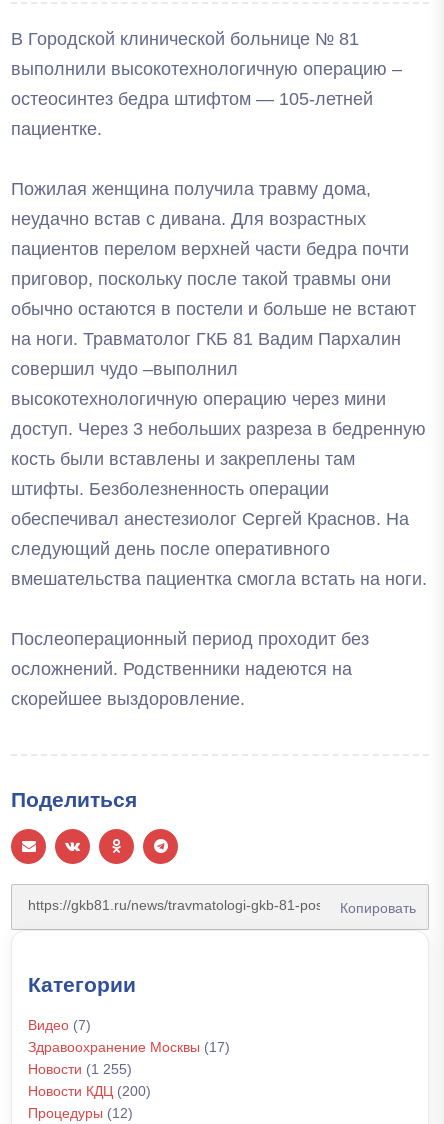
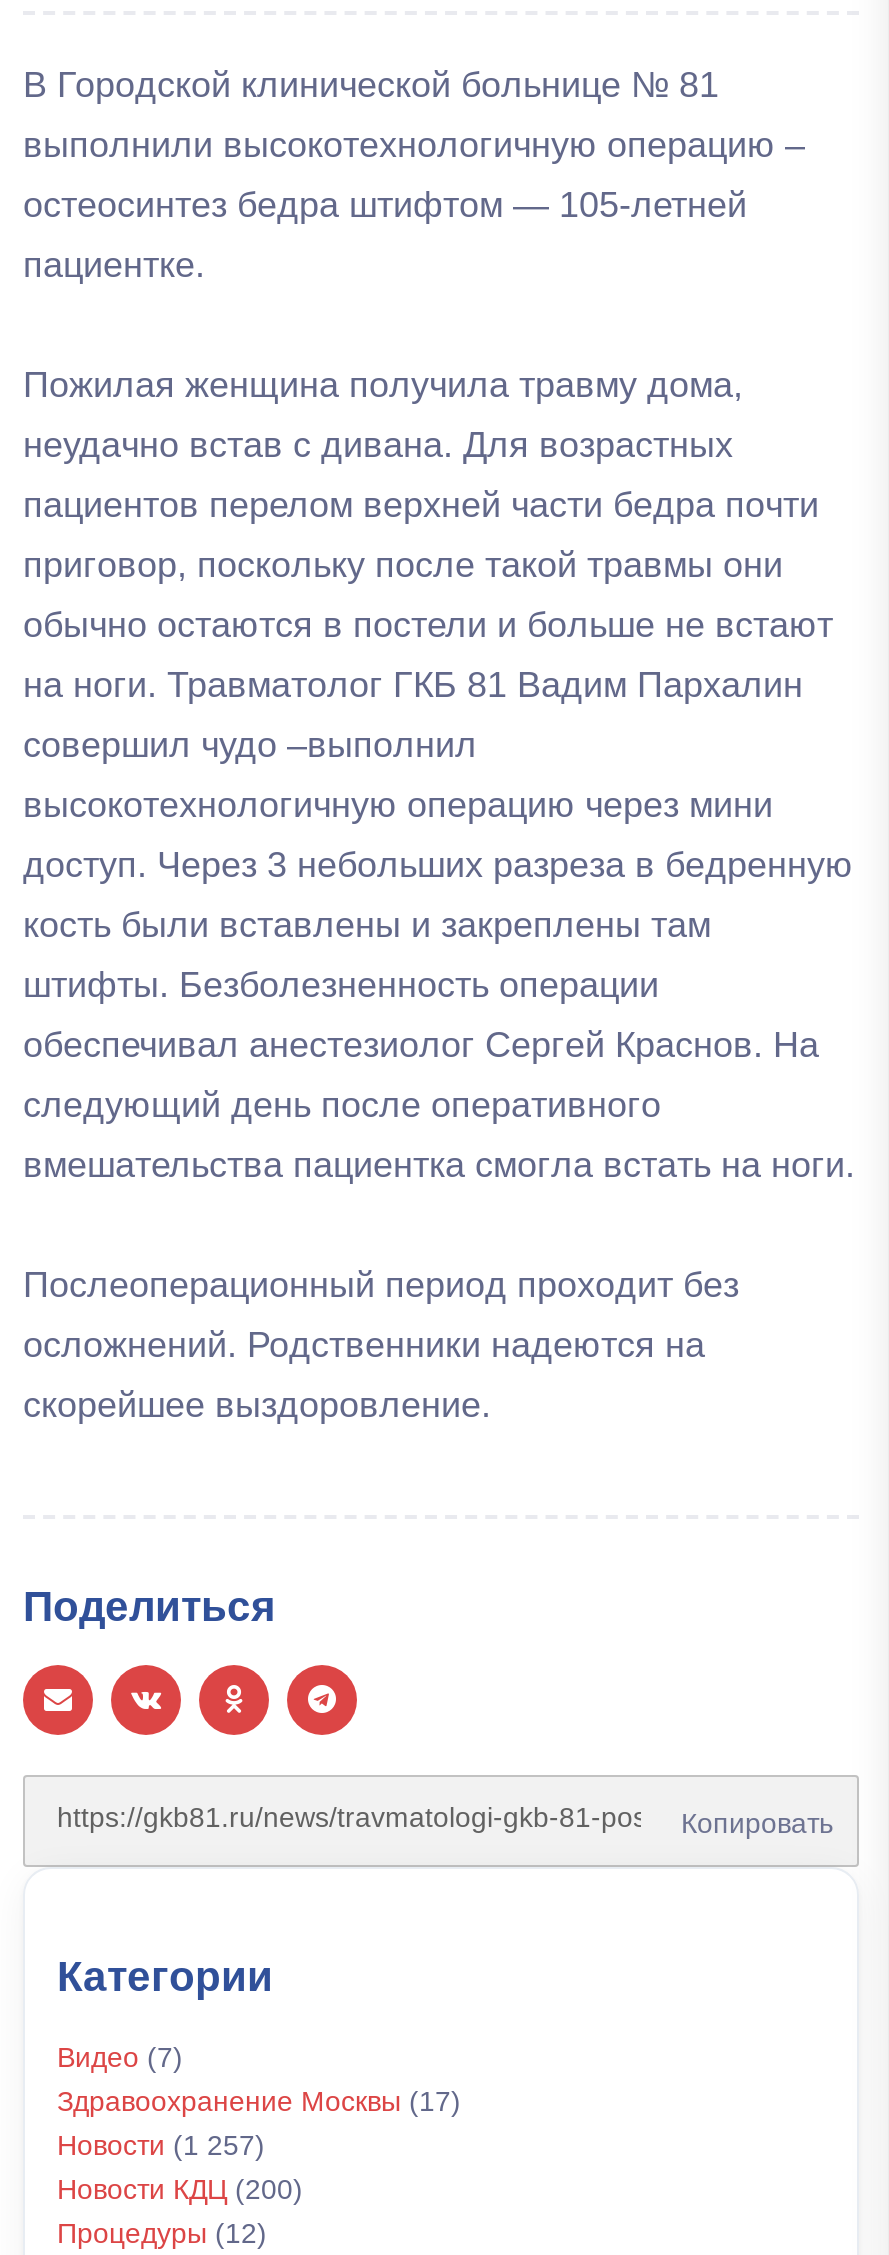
- Новости (1 255)
+ Новости (1 257)
